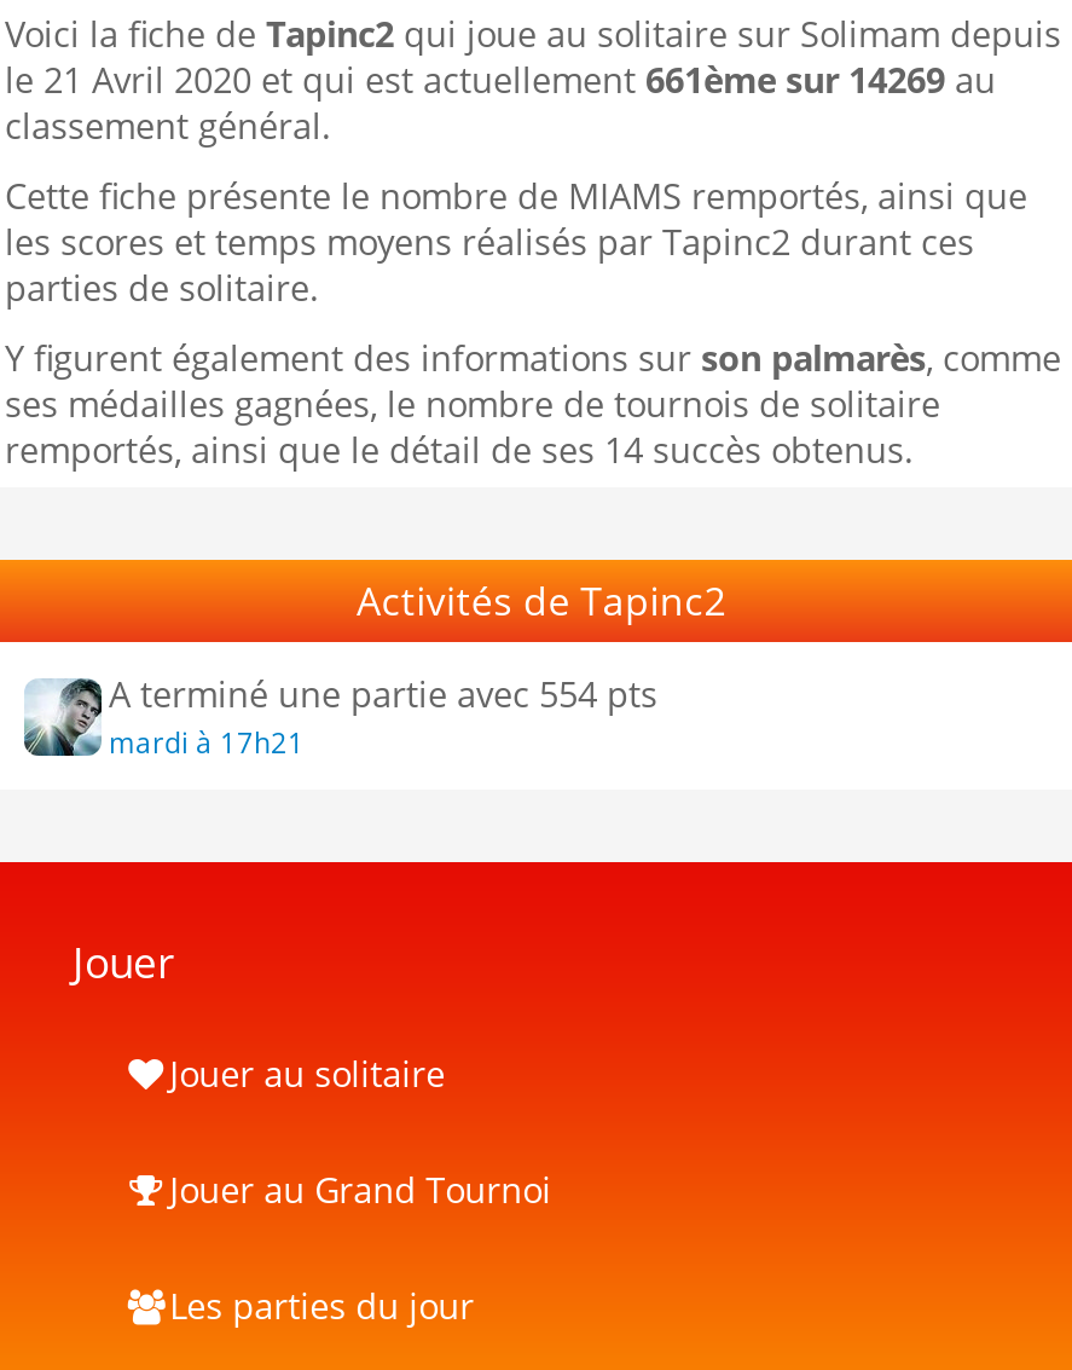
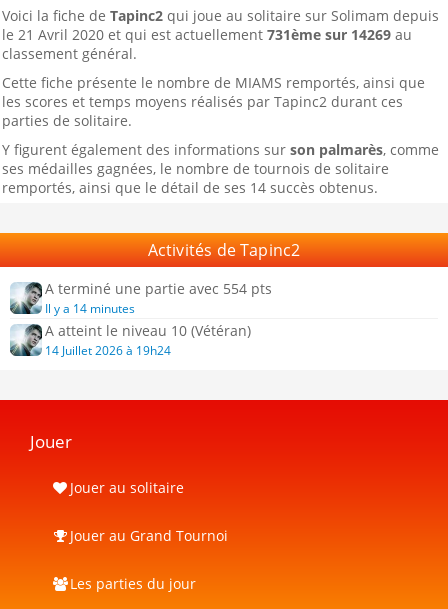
- le 21 Avril 2020 et qui est actuellement 661ème sur 14269 au
+ le 21 Avril 2020 et qui est actuellement 731ème sur 14269 au

- mardi à 17h21
+ Il y a 14 minutes
+ A atteint le niveau 10 (Vétéran)
+ 14 Juillet 2026 à 19h24
